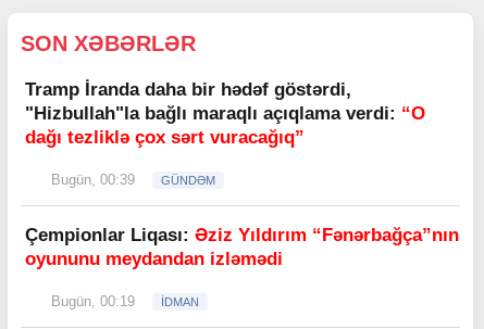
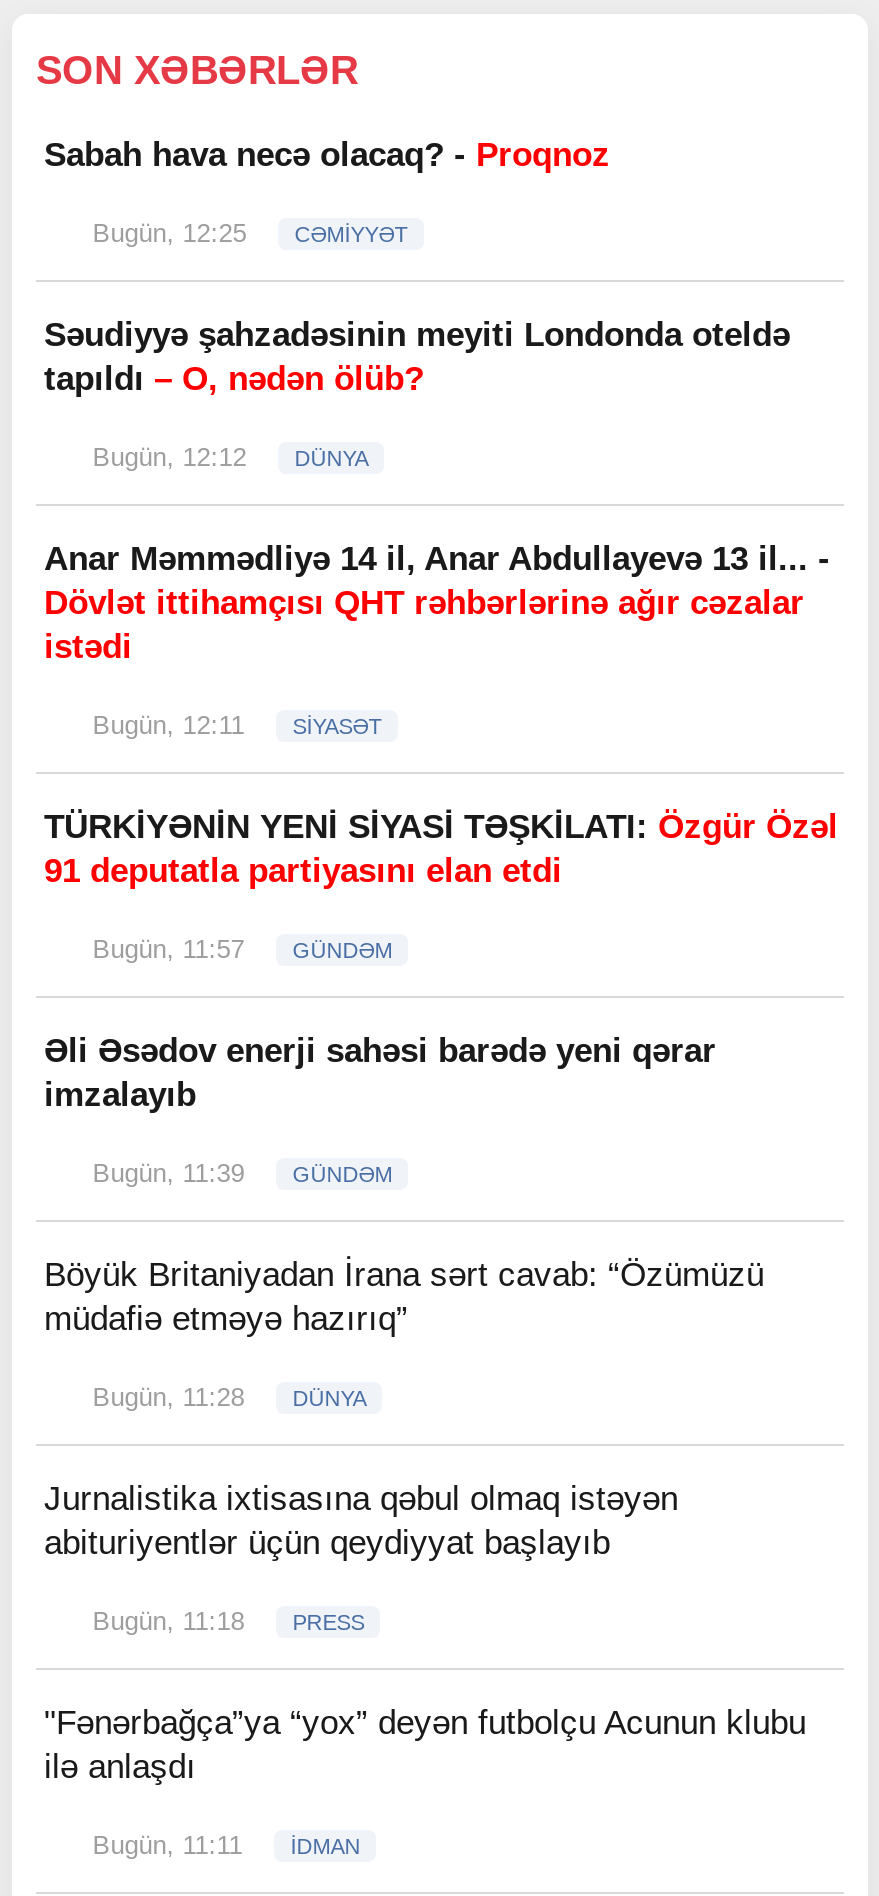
- Tramp İranda daha bir hədəf göstərdi,
- "Hizbullah"la bağlı maraqlı açıqlama verdi: “O
- dağı tezliklə çox sərt vuracağıq”
- Bugün, 00:39
+ Sabah hava necə olacaq? - Proqnoz
+ Bugün, 12:25
+ CƏMİYYƏT
+ Səudiyyə şahzadəsinin meyiti Londonda oteldə
+ tapıldı – O, nədən ölüb?
+ Bugün, 12:12
+ DÜNYA
+ Anar Məmmədliyə 14 il, Anar Abdullayevə 13 il... -
+ Dövlət ittihamçısı QHT rəhbərlərinə ağır cəzalar
+ istədi
+ Bugün, 12:11
+ SİYASƏT
+ TÜRKİYƏNİN YENİ SİYASİ TƏŞKİLATI: Özgür Özəl
+ 91 deputatla partiyasını elan etdi
+ Bugün, 11:57

- Çempionlar Liqası: Əziz Yıldırım “Fənərbağça”nın
- oyununu meydandan izləmədi
- Bugün, 00:19
+ Əli Əsədov enerji sahəsi barədə yeni qərar
+ imzalayıb
+ Bugün, 11:39
+ GÜNDƏM
+ Böyük Britaniyadan İrana sərt cavab: “Özümüzü
+ müdafiə etməyə hazırıq”
+ Bugün, 11:28
+ DÜNYA
+ Jurnalistika ixtisasına qəbul olmaq istəyən
+ abituriyentlər üçün qeydiyyat başlayıb
+ Bugün, 11:18
+ PRESS
+ "Fənərbağça”ya “yox” deyən futbolçu Acunun klubu
+ ilə anlaşdı
+ Bugün, 11:11
